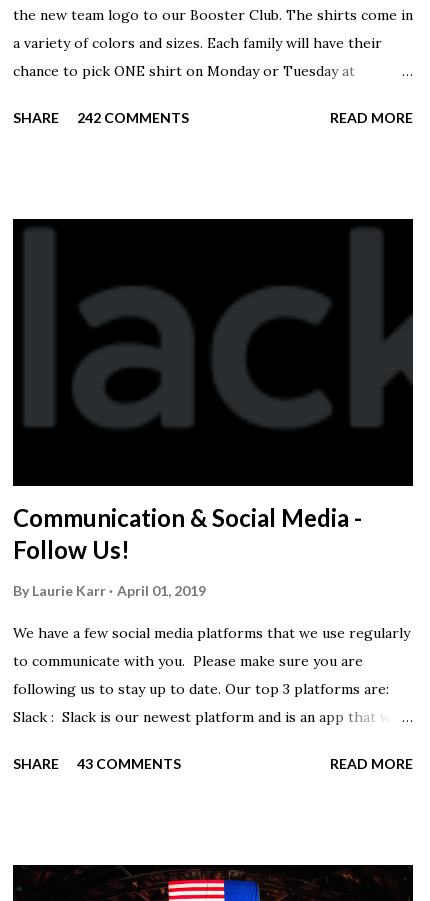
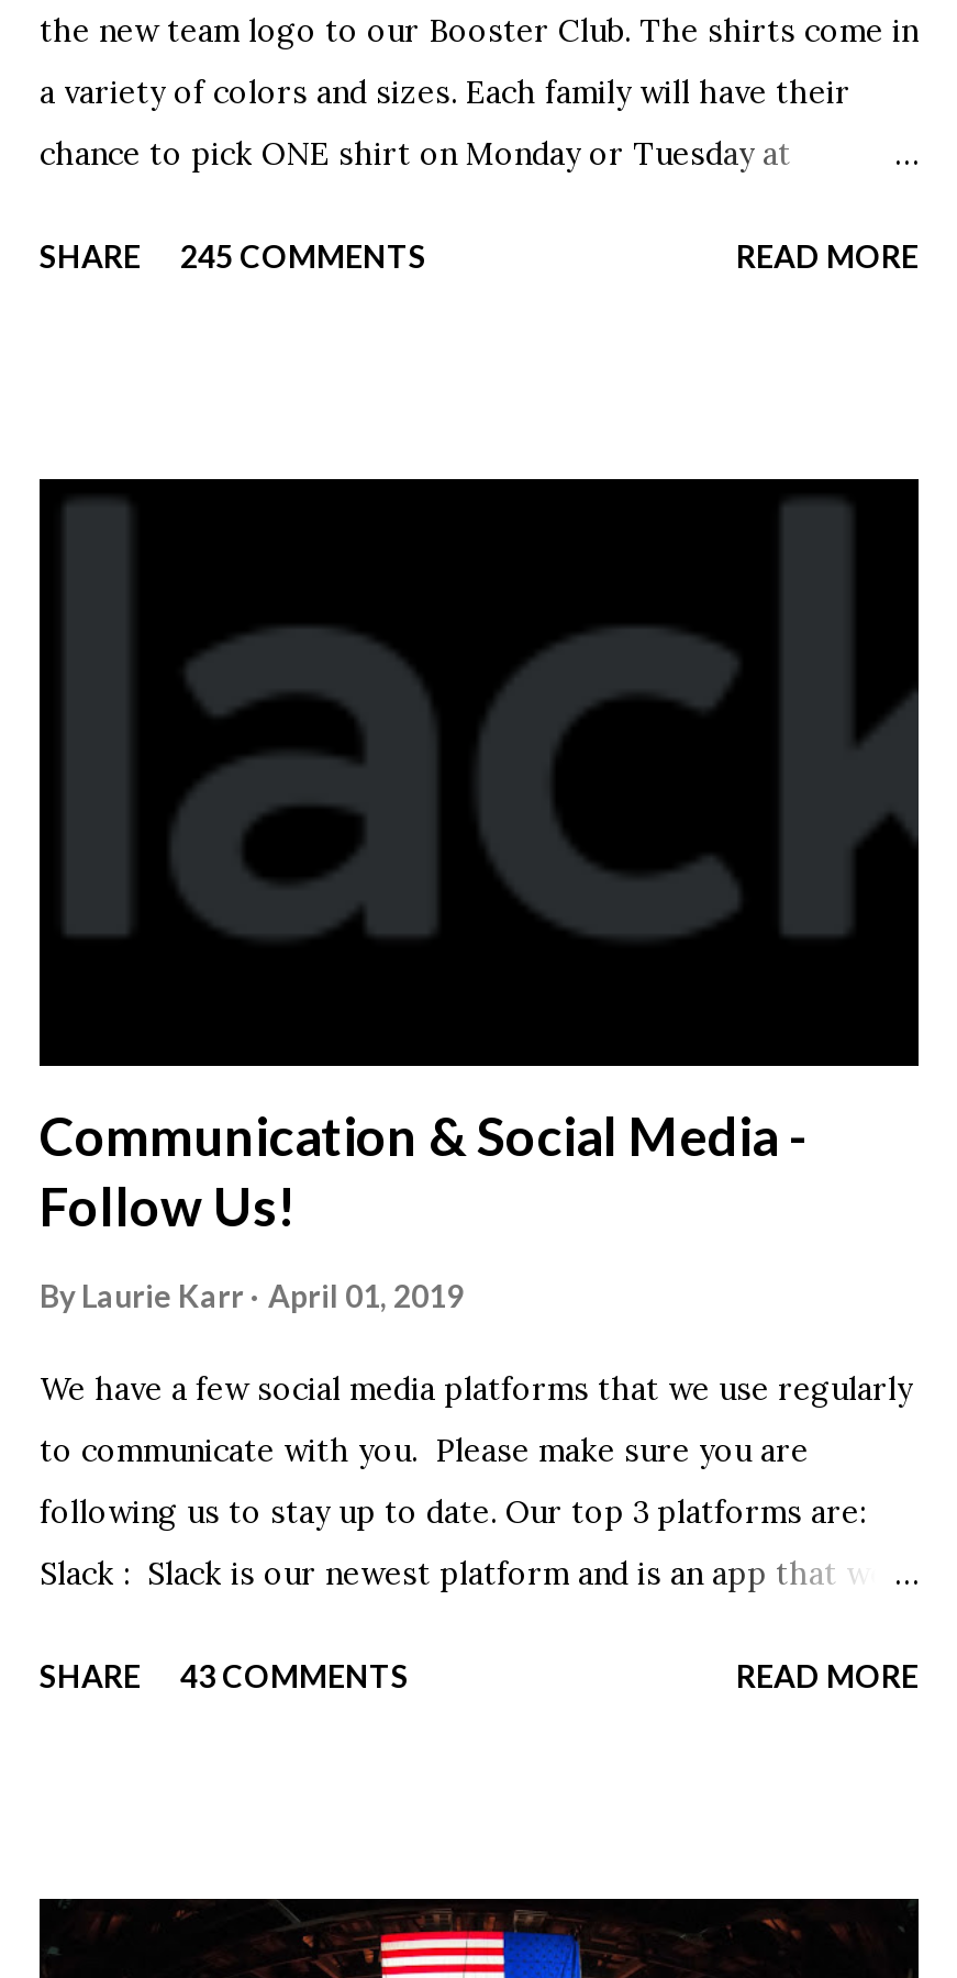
- SHARE 242 COMMENTS
+ SHARE 245 COMMENTS
